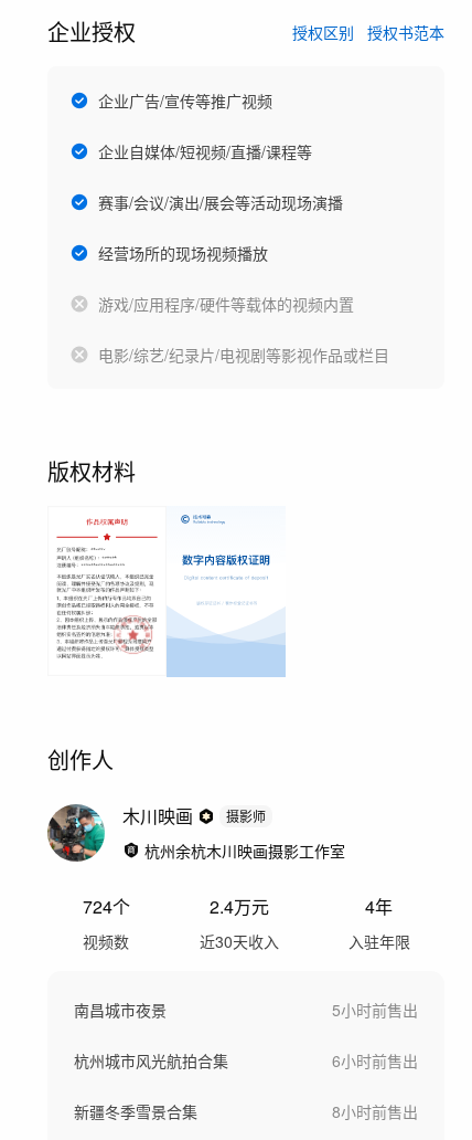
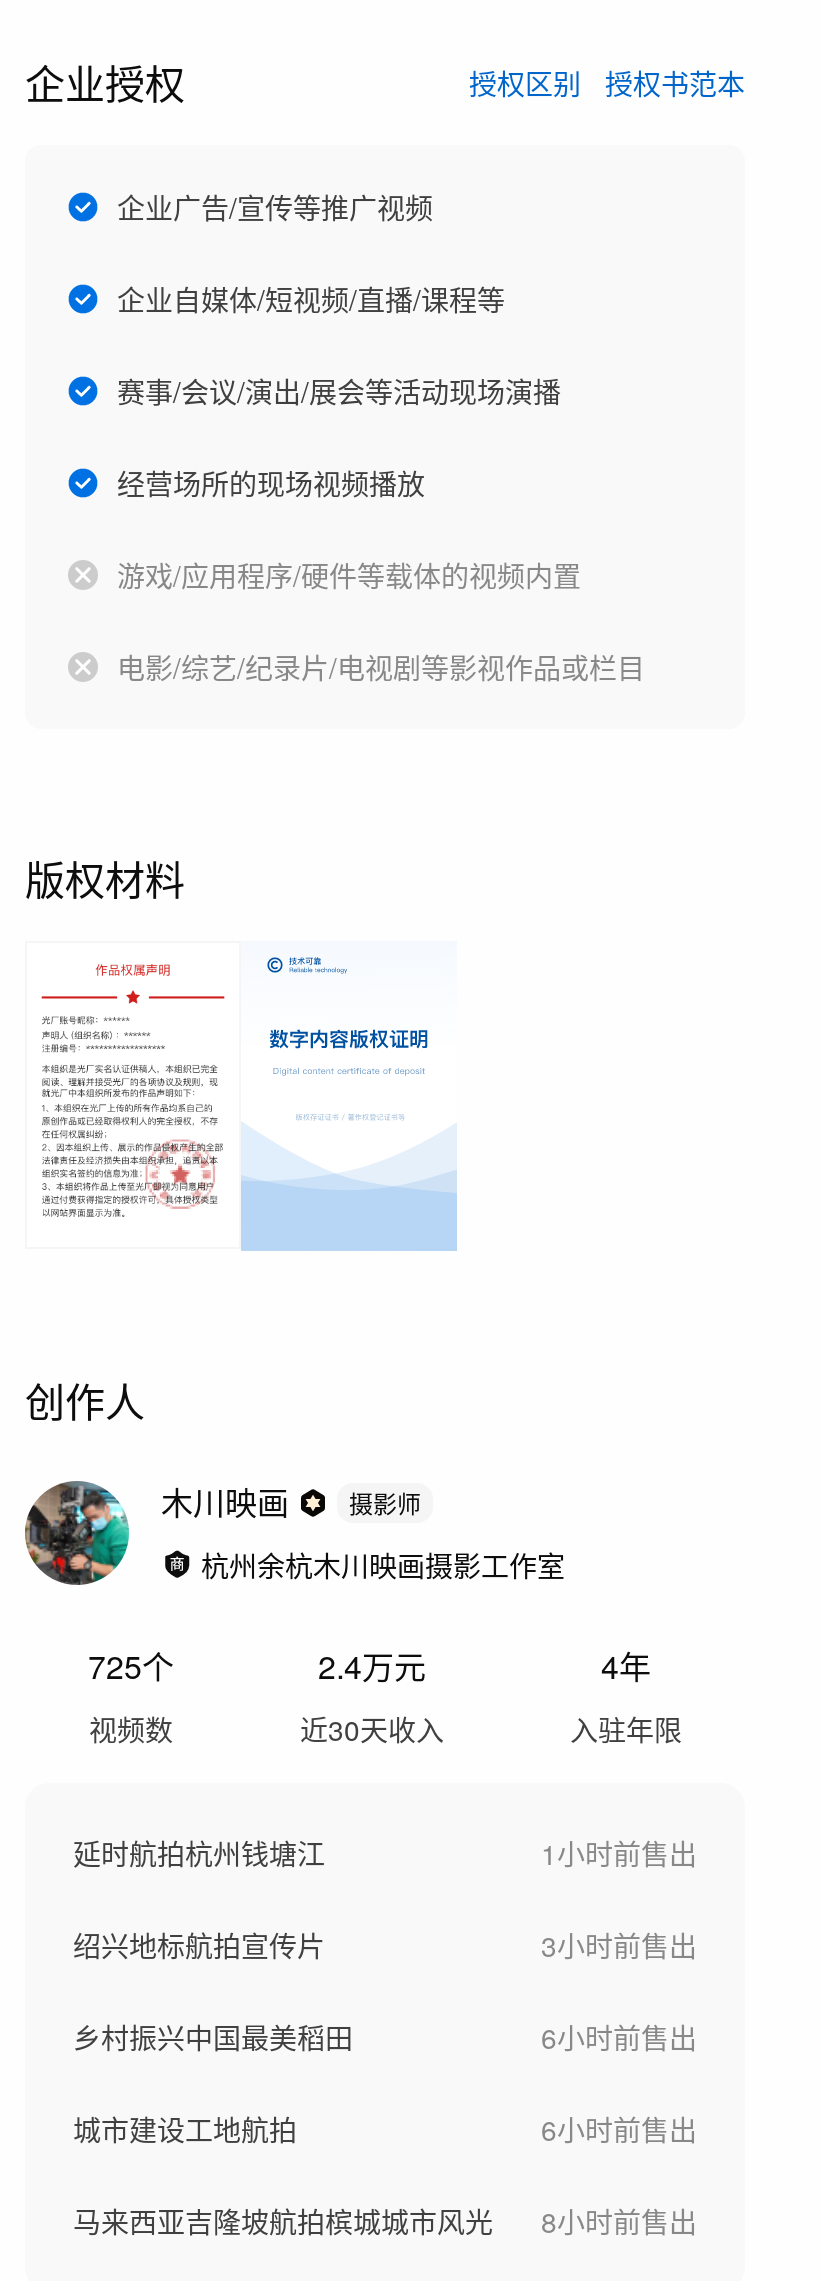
- 724个
+ 725个

- 南昌城市夜景
- 5小时前售出
- 杭州城市风光航拍合集
+ 延时航拍杭州钱塘江
+ 1小时前售出
+ 绍兴地标航拍宣传片
+ 3小时前售出
+ 乡村振兴中国最美稻田

- 新疆冬季雪景合集
+ 城市建设工地航拍
+ 6小时前售出
+ 马来西亚吉隆坡航拍槟城城市风光
